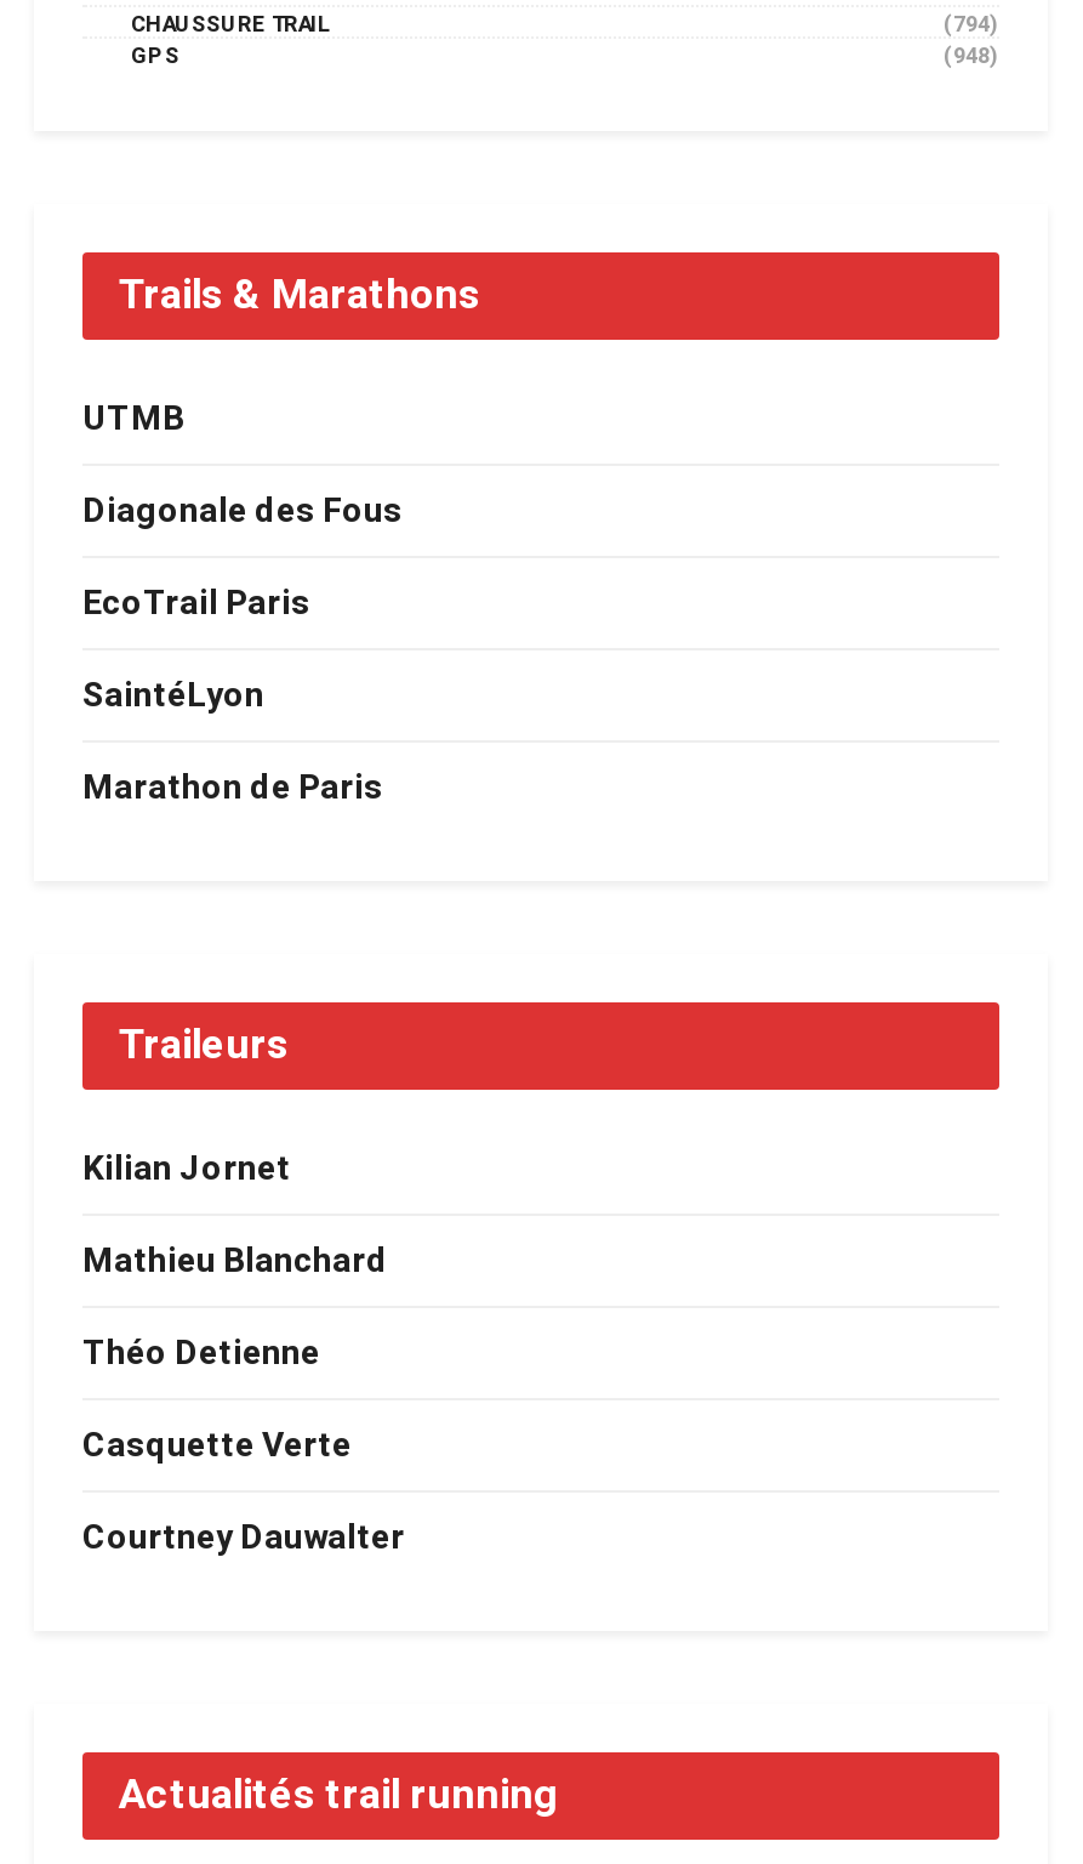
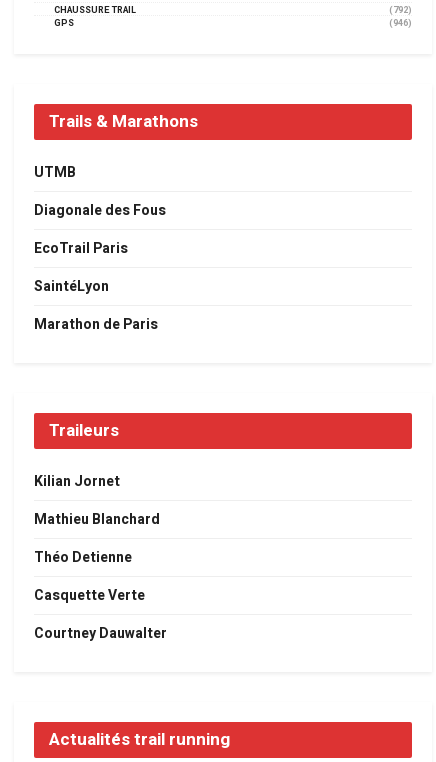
- (794)
+ (792)

- (948)
+ (946)
